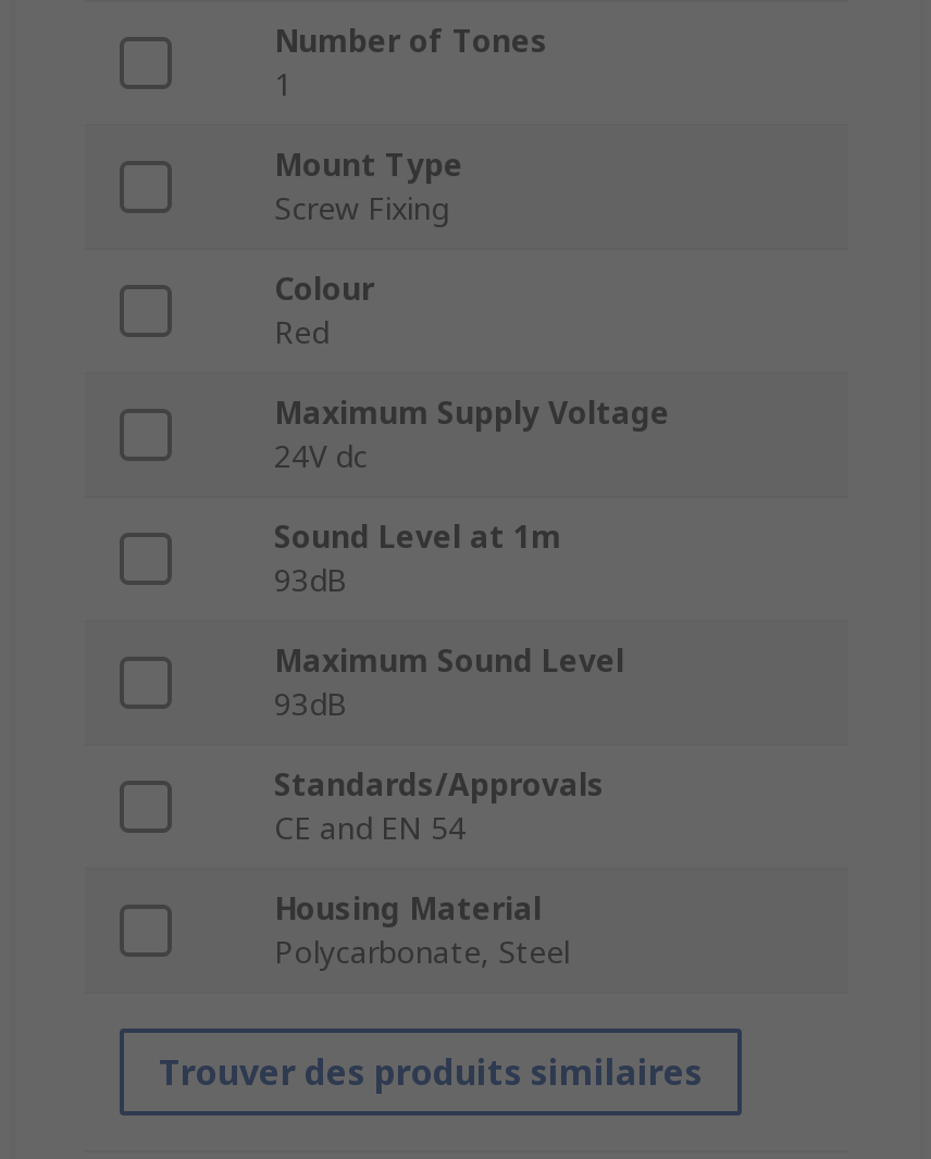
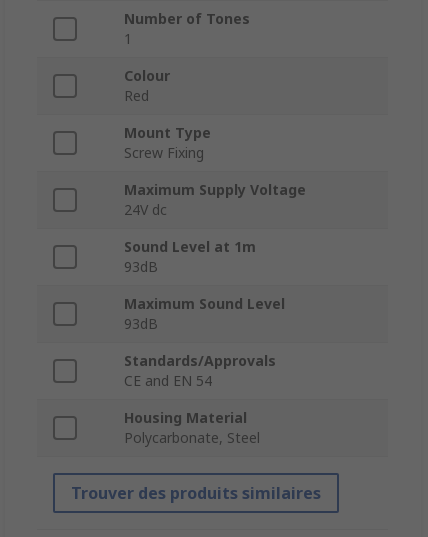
moved down: Mount Type | Screw Fixing

moved up: Colour | Red
